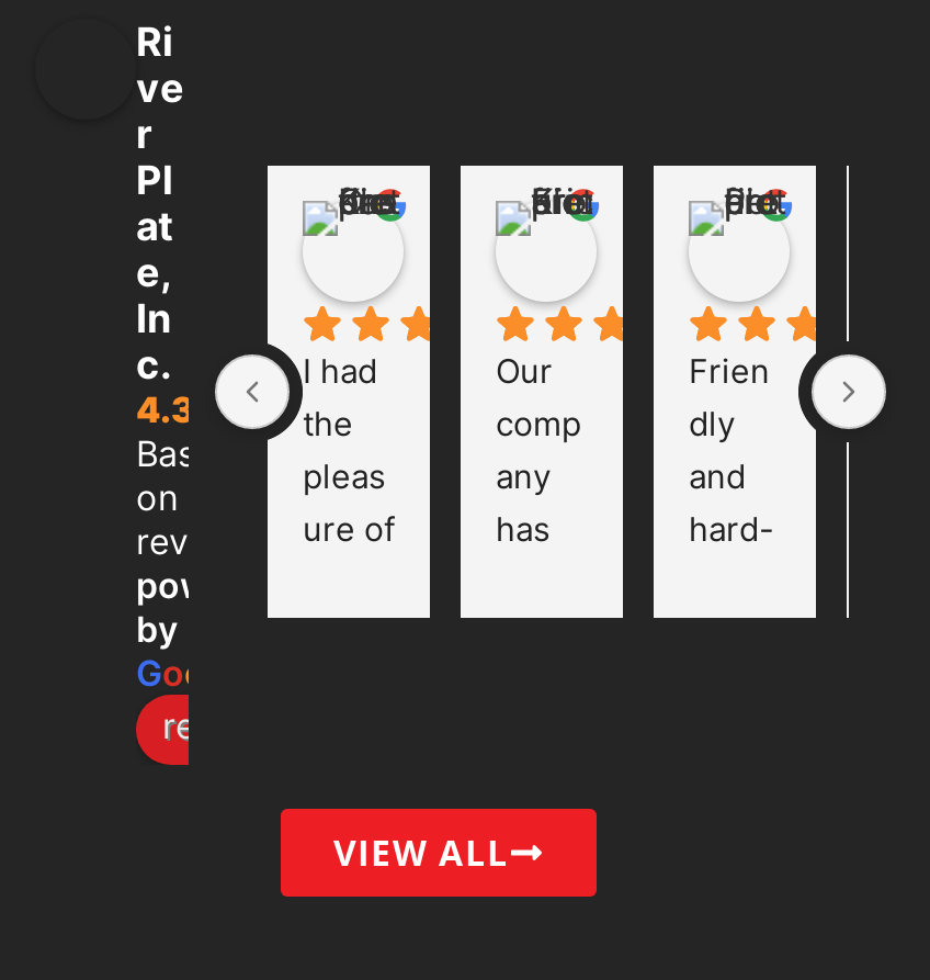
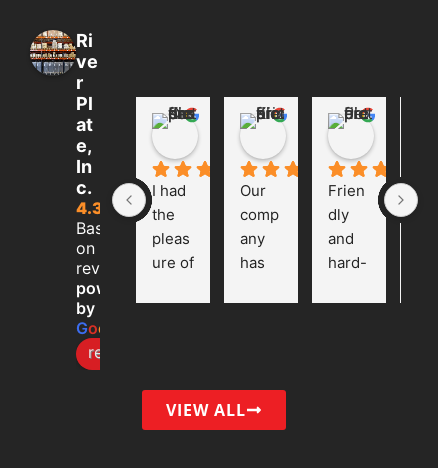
+ [image]
